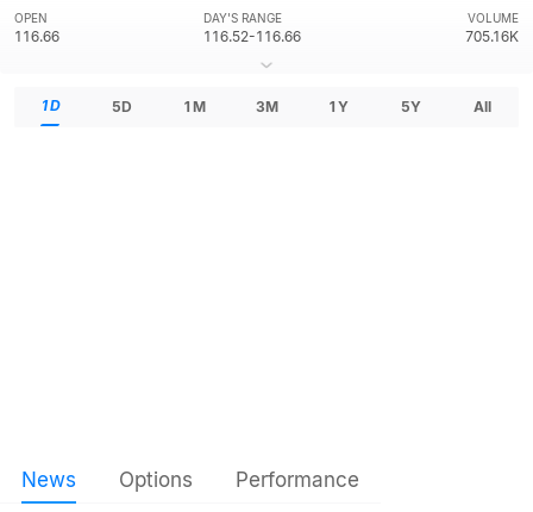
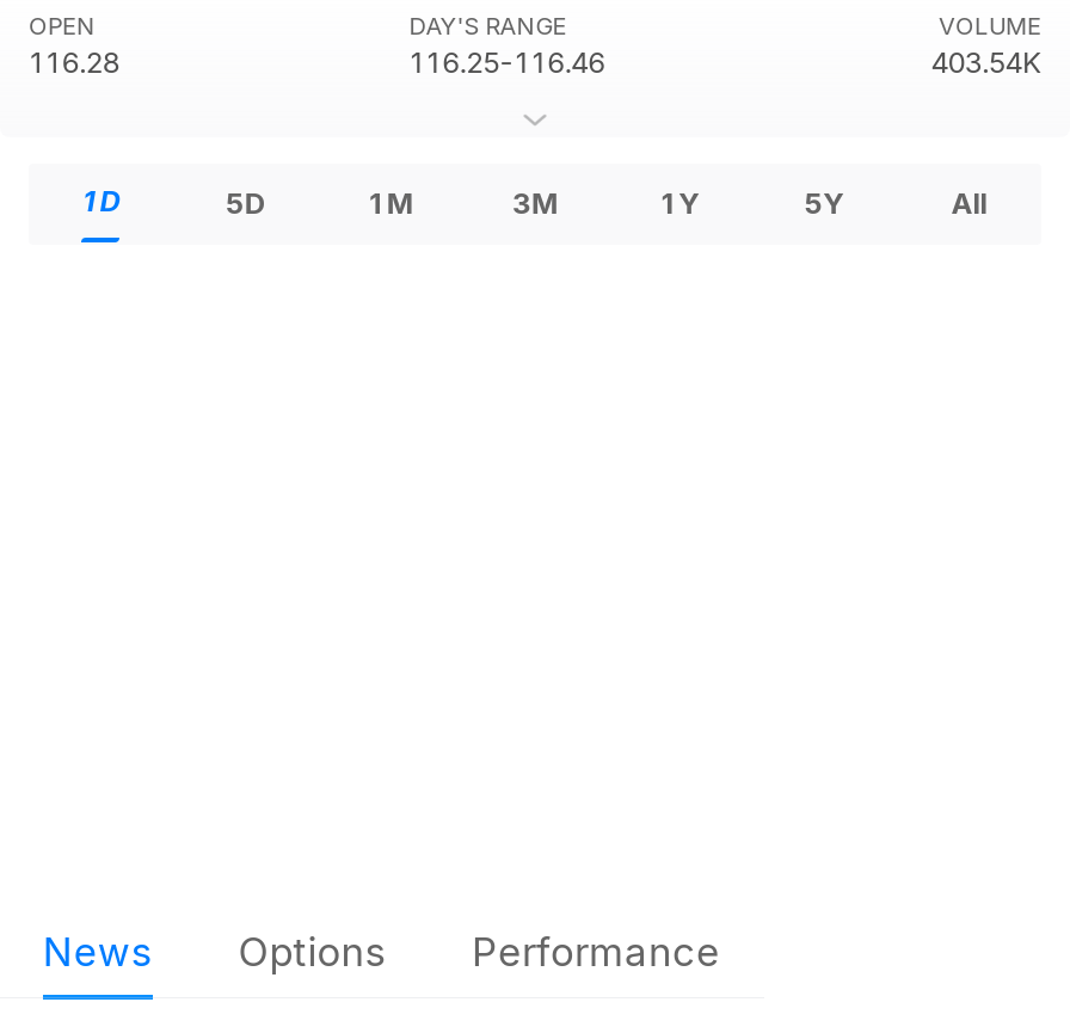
- 116.66
+ 116.28

- 116.52-116.66
+ 116.25-116.46

- 705.16K
+ 403.54K
